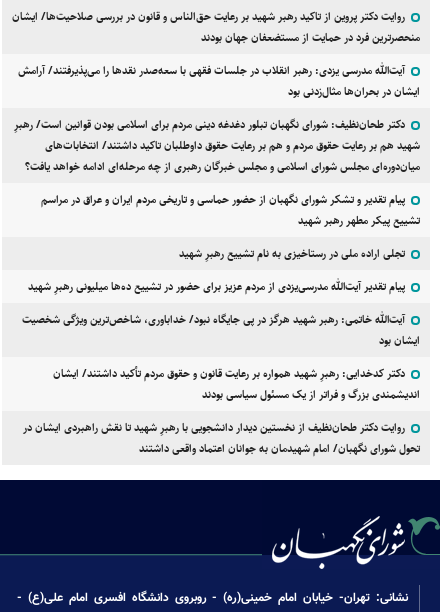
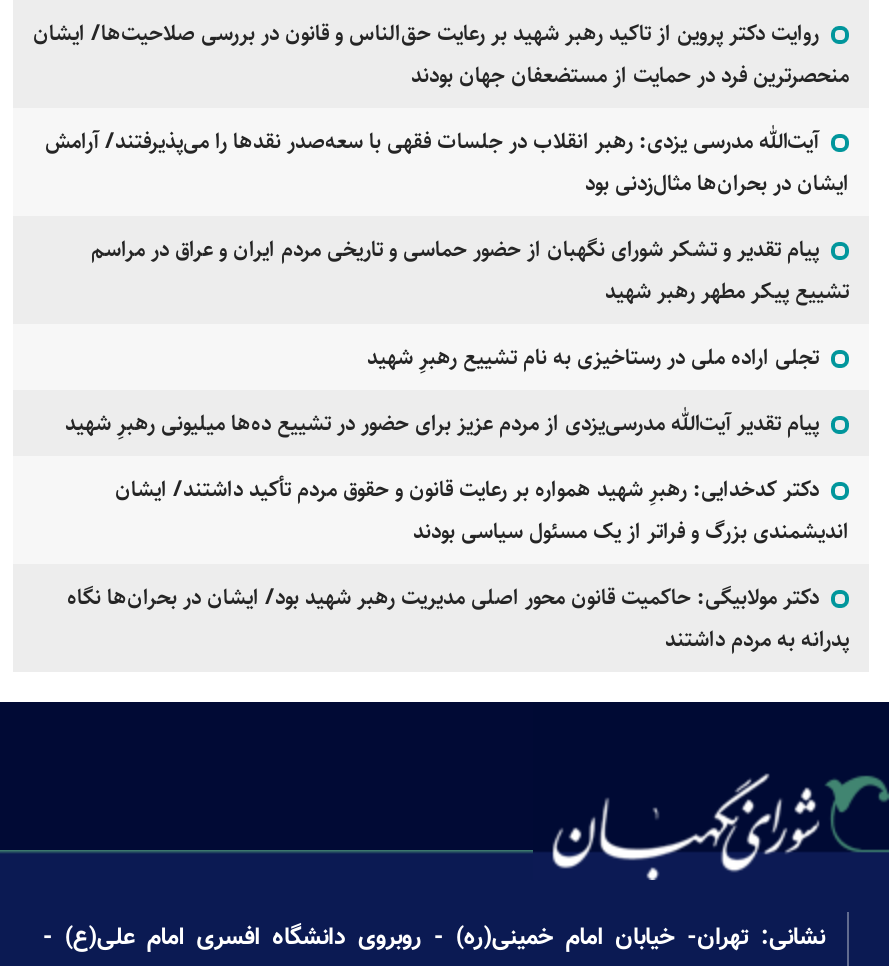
- دکتر طحان‌نظیف: شورای نگهبان تبلور دغدغه دینی مردم برای اسلامی بودن قوانین است/ رهبرِ
- شهید هم بر رعایت حقوق مردم و هم بر رعایت حقوق داوطلبان تاکید داشتند/ انتخابات‌های
- میان‌دوره‌ای مجلس شورای اسلامی و مجلس خبرگان رهبری از چه مرحله‌ای ادامه خواهد یافت؟

- آیت‌الله خاتمی: رهبر شهید هرگز در پی جایگاه نبود/ خداباوری، شاخص‌ترین ویژگی شخصیت
- ایشان بود

- روایت دکتر طحان‌نظیف از نخستین دیدار دانشجویی با رهبرِ شهید تا نقش راهبردی ایشان در
- تحول شورای نگهبان/ امام شهیدمان به جوانان اعتماد واقعی داشتند
+ دکتر مولابیگی: حاکمیت قانون محور اصلی مدیریت رهبر شهید بود/ ایشان در بحران‌ها نگاه
+ پدرانه به مردم داشتند
